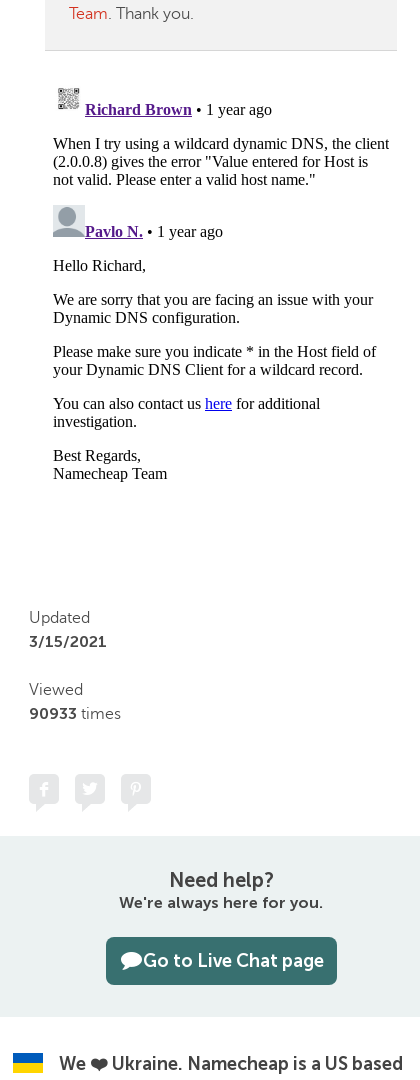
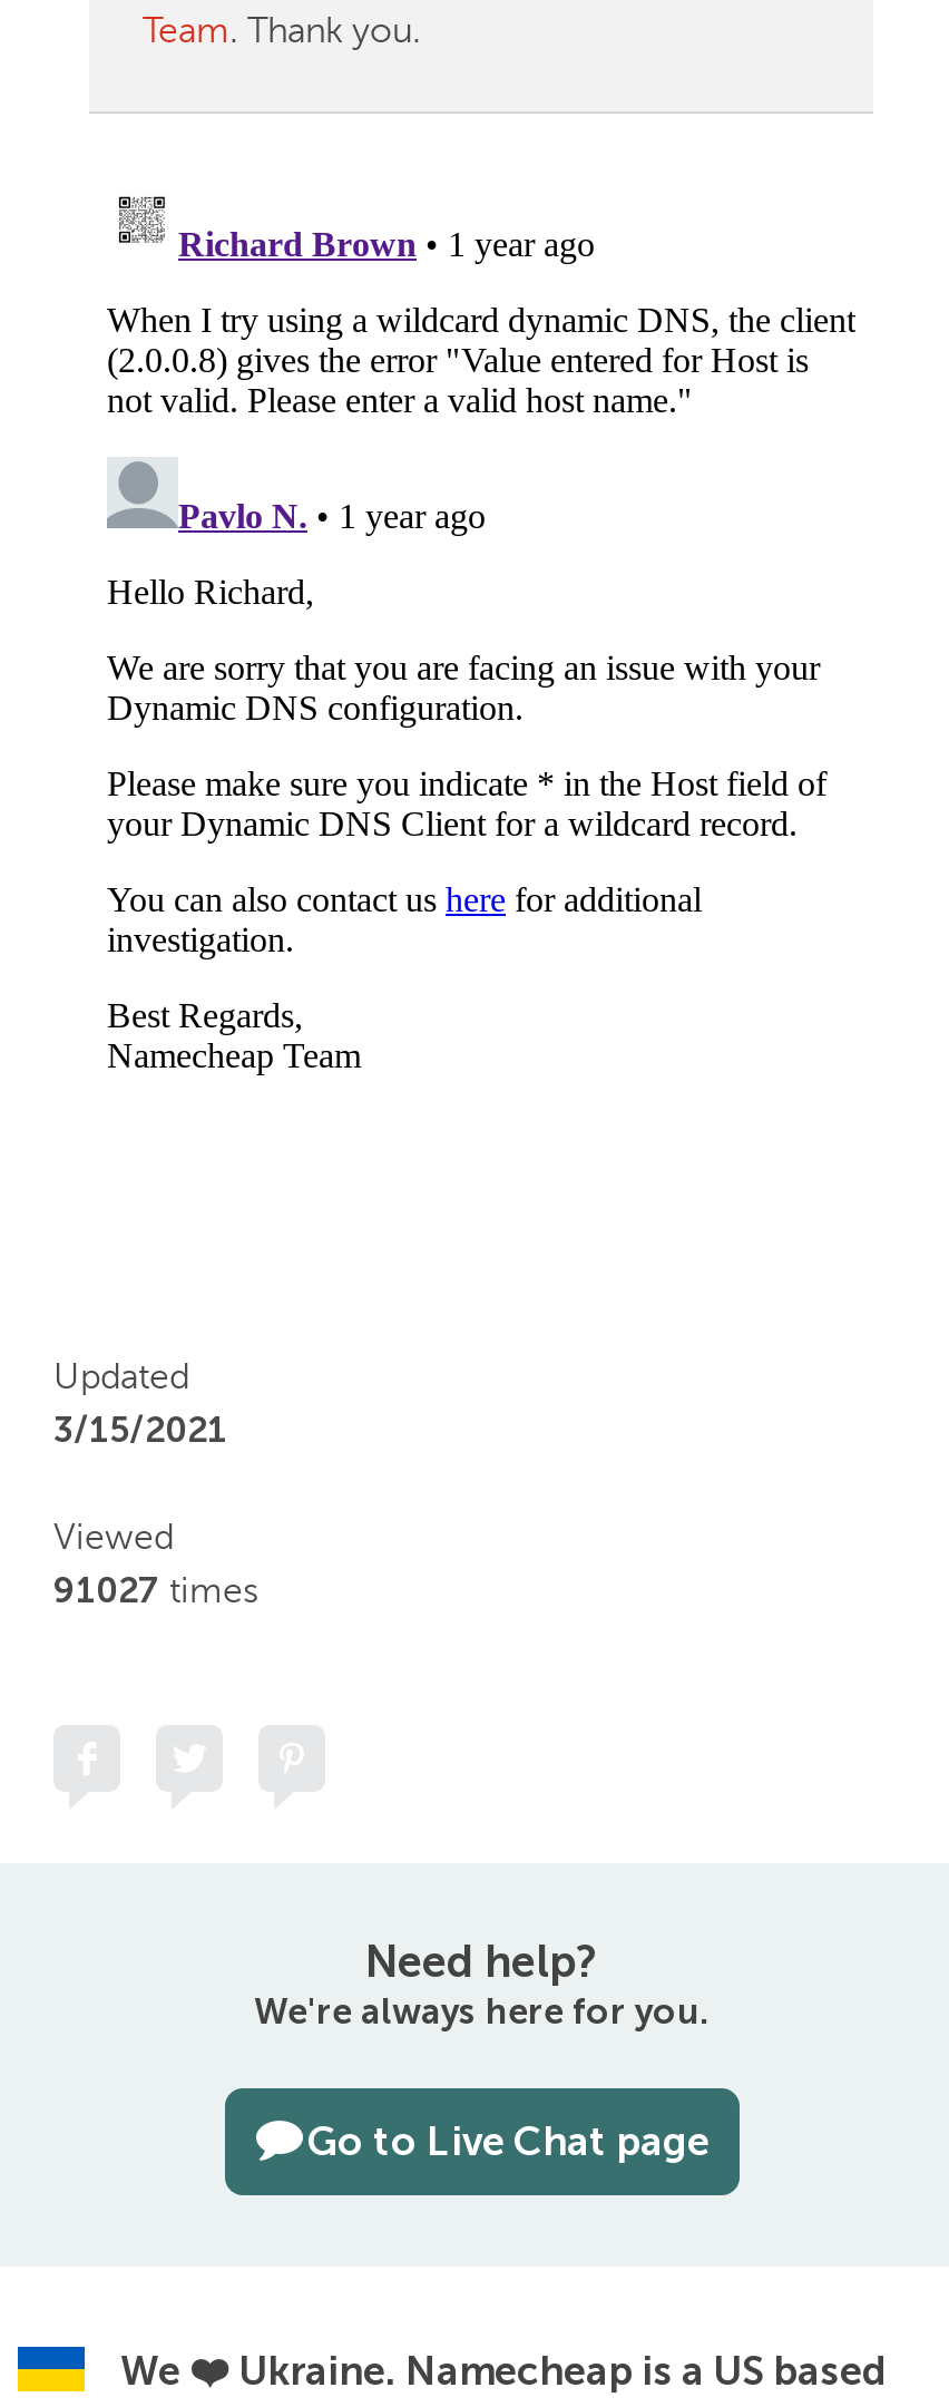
- 90933 times
+ 91027 times
